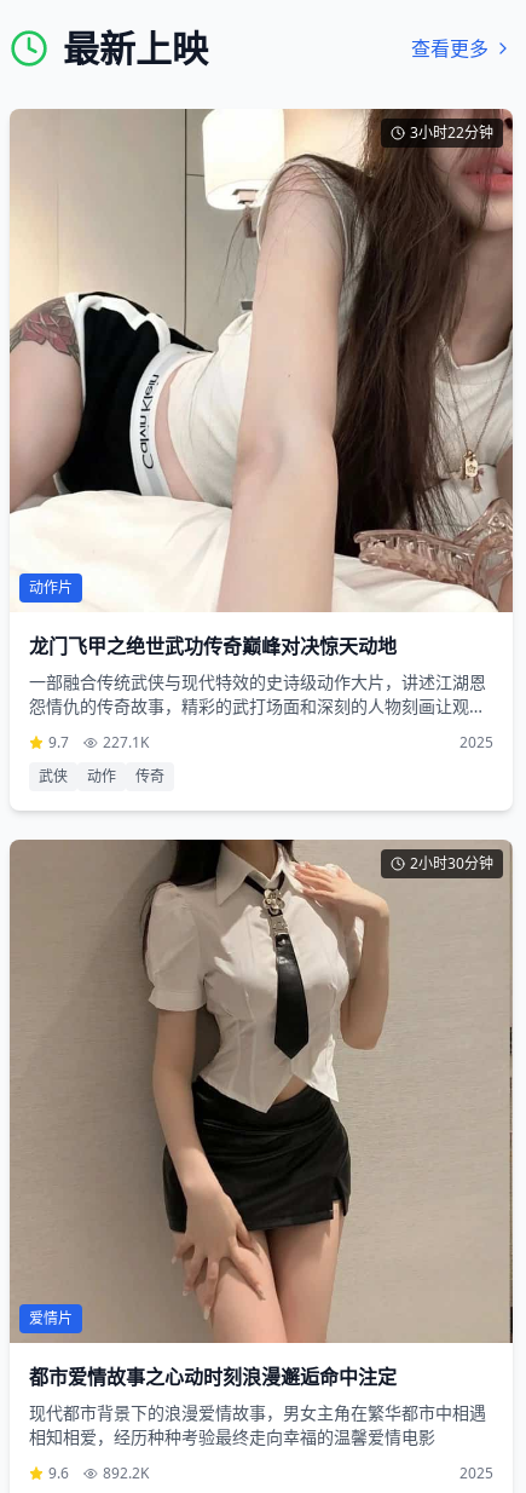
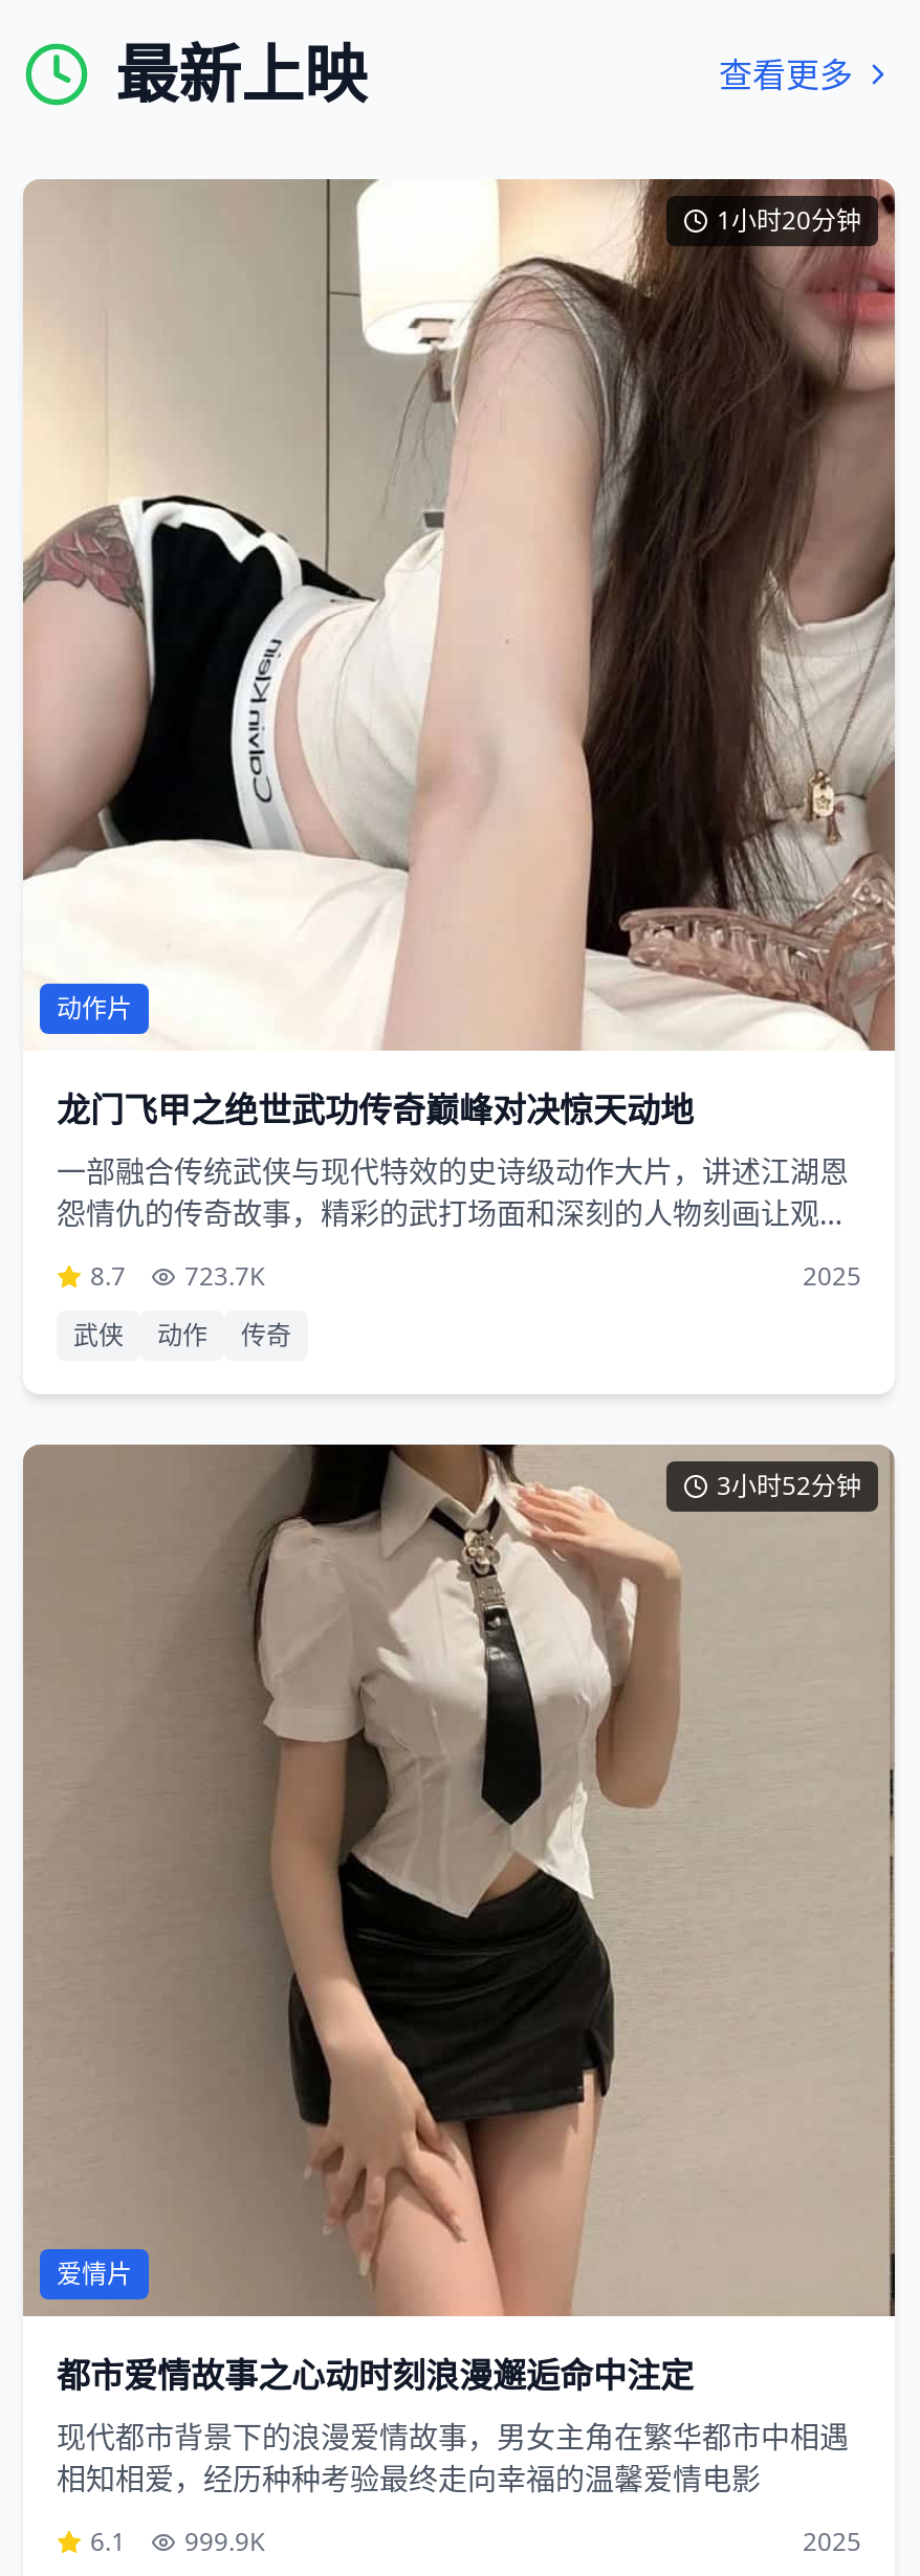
- 3小时22分钟
+ 1小时20分钟

- 9.7
- 227.1K
+ 8.7
+ 723.7K

- 2小时30分钟
+ 3小时52分钟

- 9.6
- 892.2K
+ 6.1
+ 999.9K
